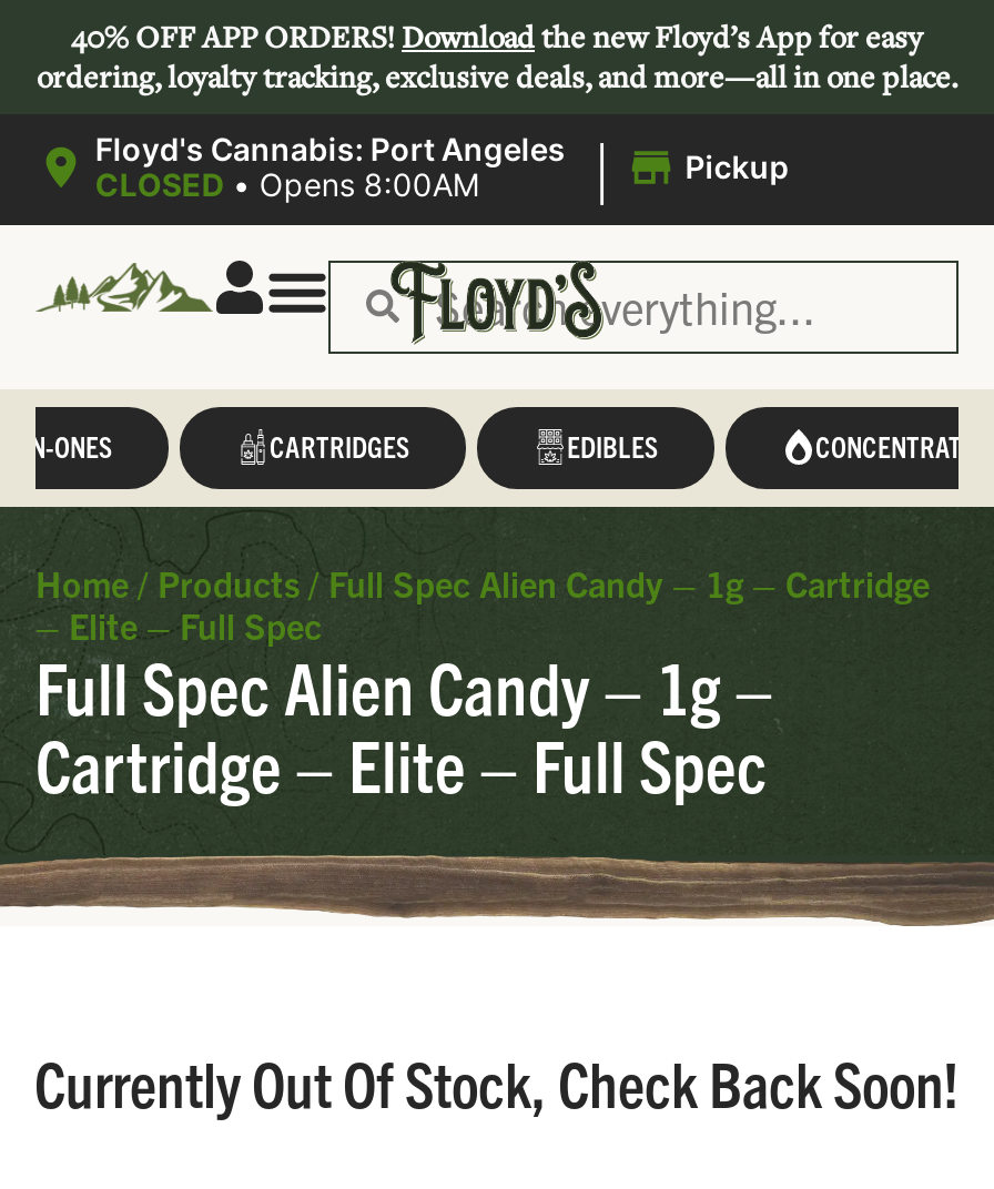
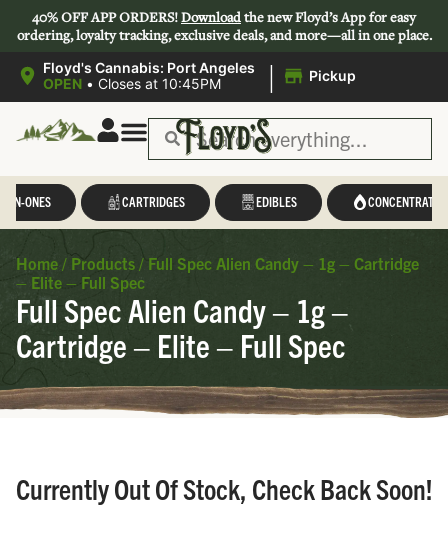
- CLOSED • Opens 8:00AM
+ OPEN • Closes at 10:45PM
